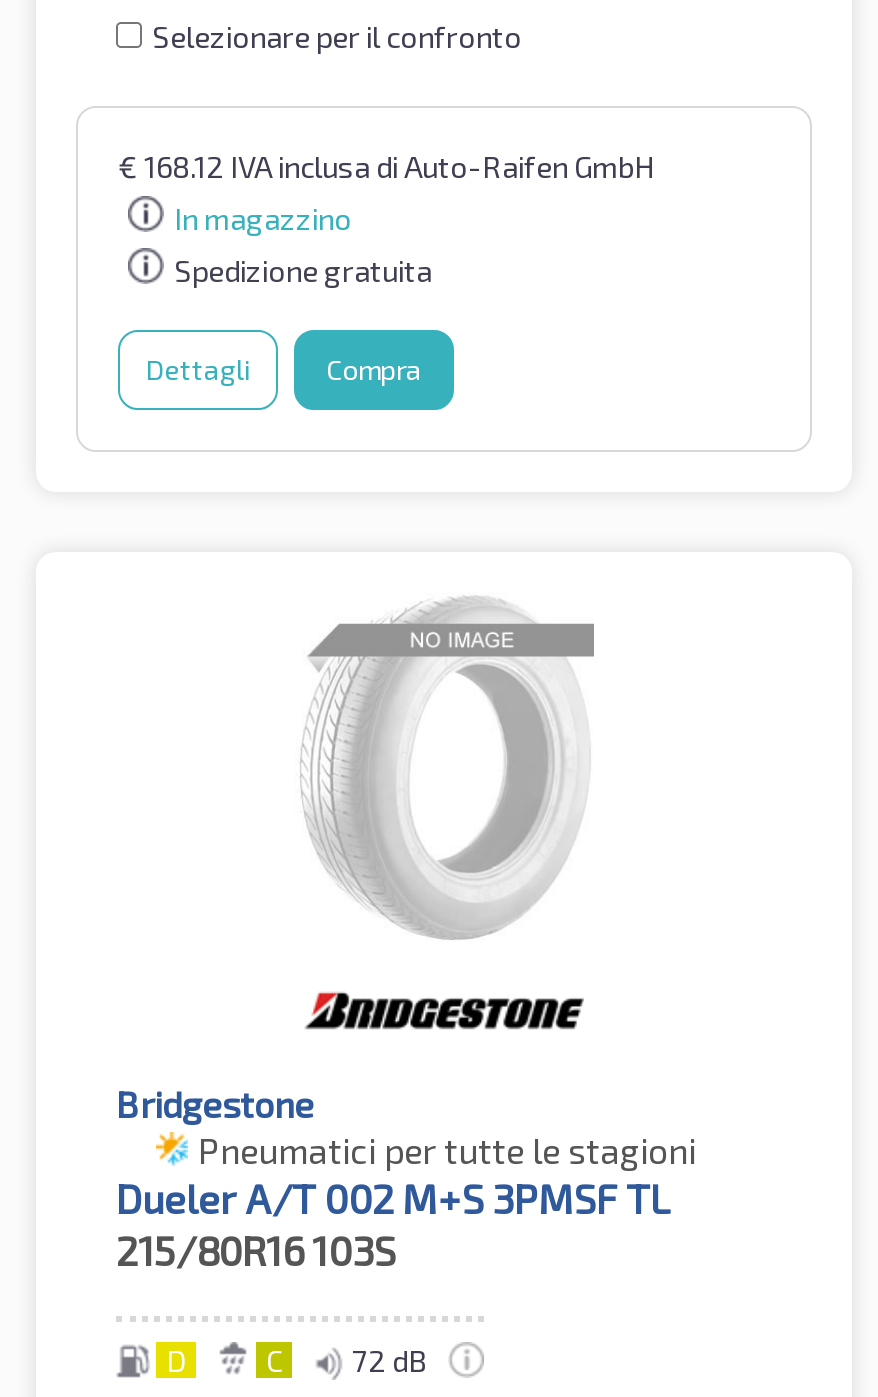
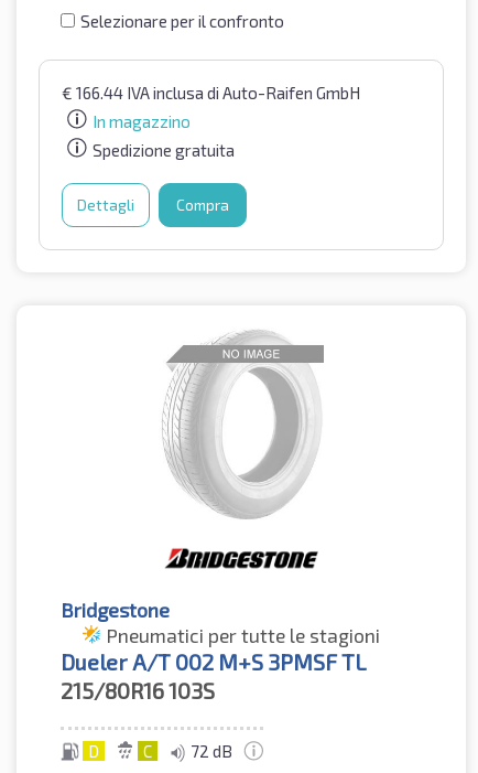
- € 168.12 IVA inclusa di Auto-Raifen GmbH
+ € 166.44 IVA inclusa di Auto-Raifen GmbH
